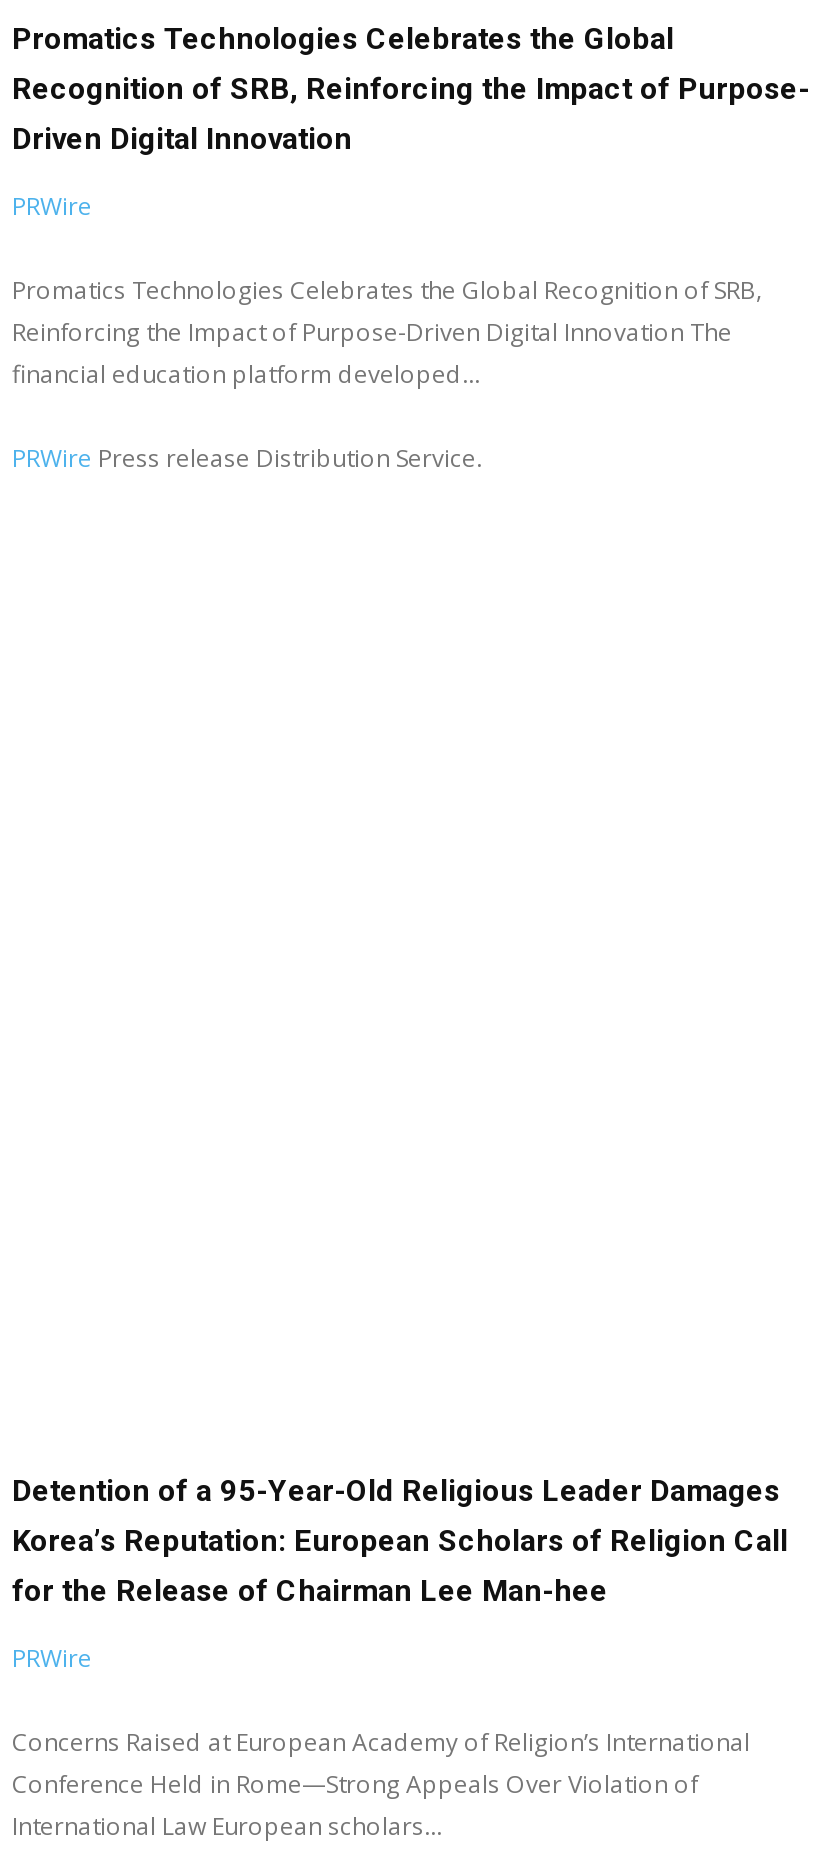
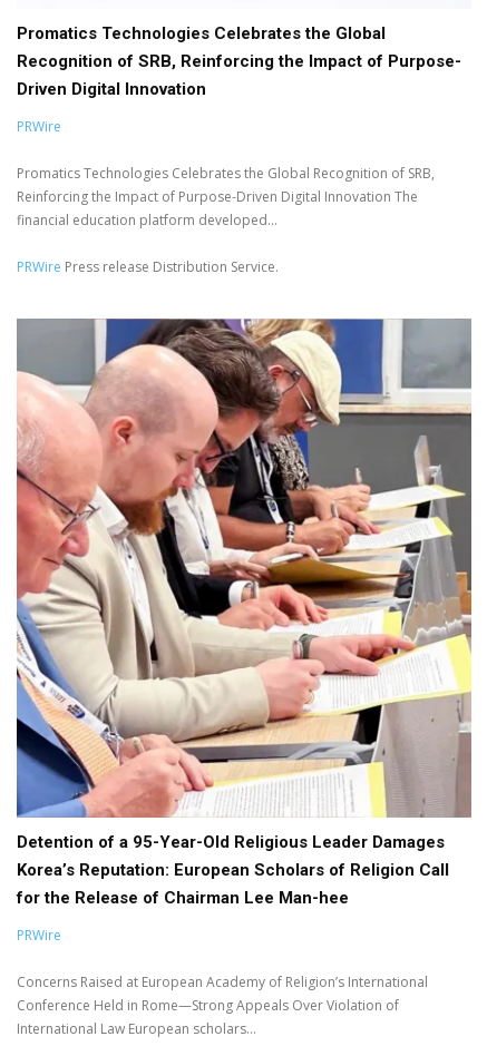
+ [image]
